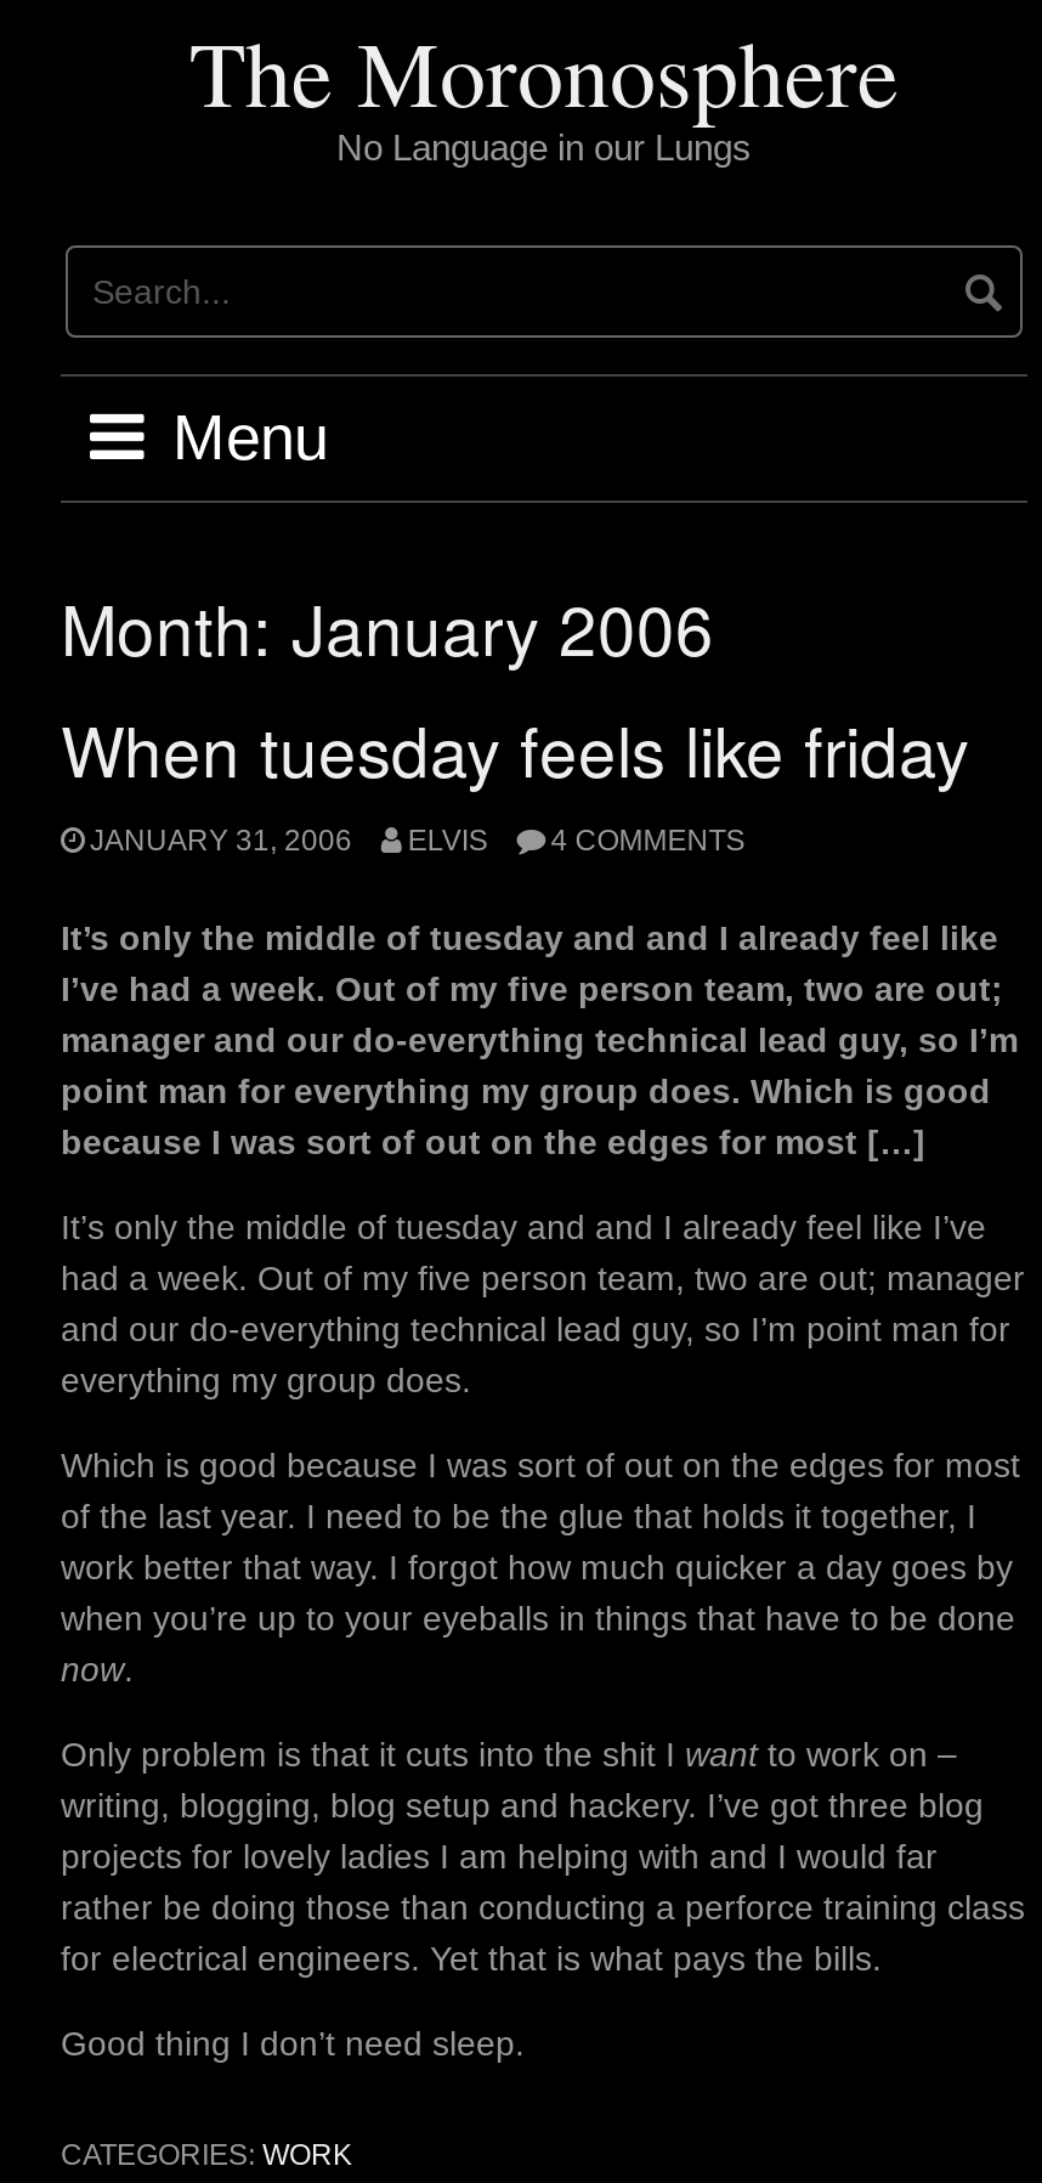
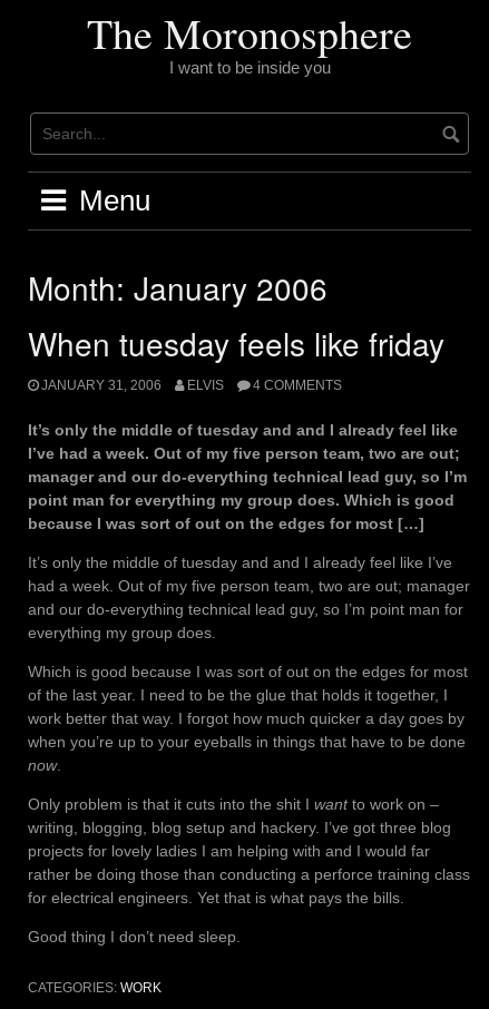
- No Language in our Lungs
+ I want to be inside you
